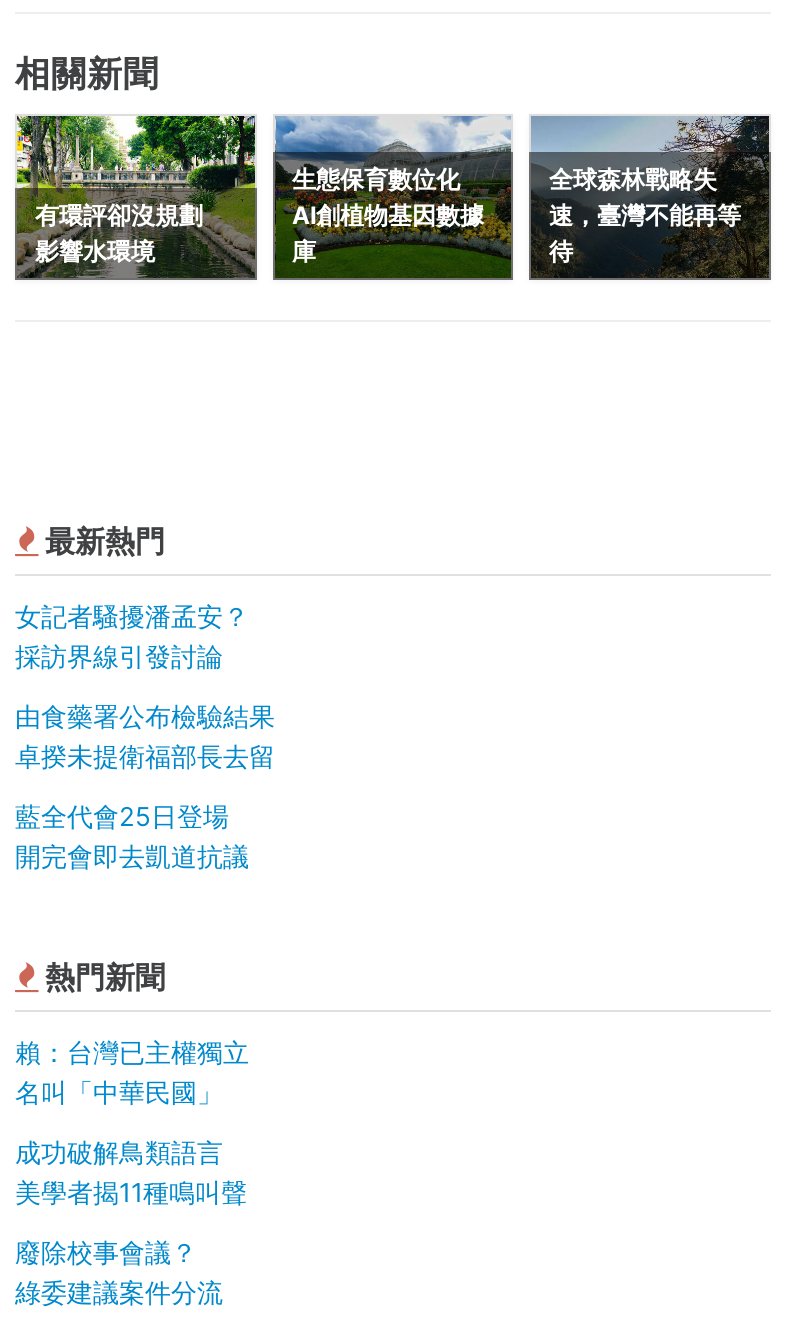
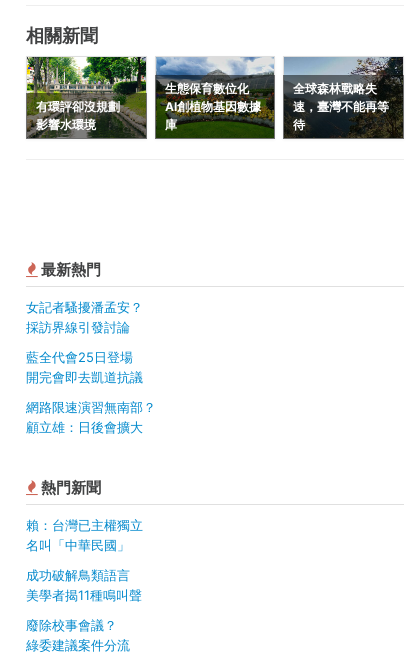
- 由食藥署公布檢驗結果
- 卓揆未提衛福部長去留

moved up: 藍全代會25日登場 | 開完會即去凱道抗議

+ 網路限速演習無南部？
+ 顧立雄：日後會擴大
